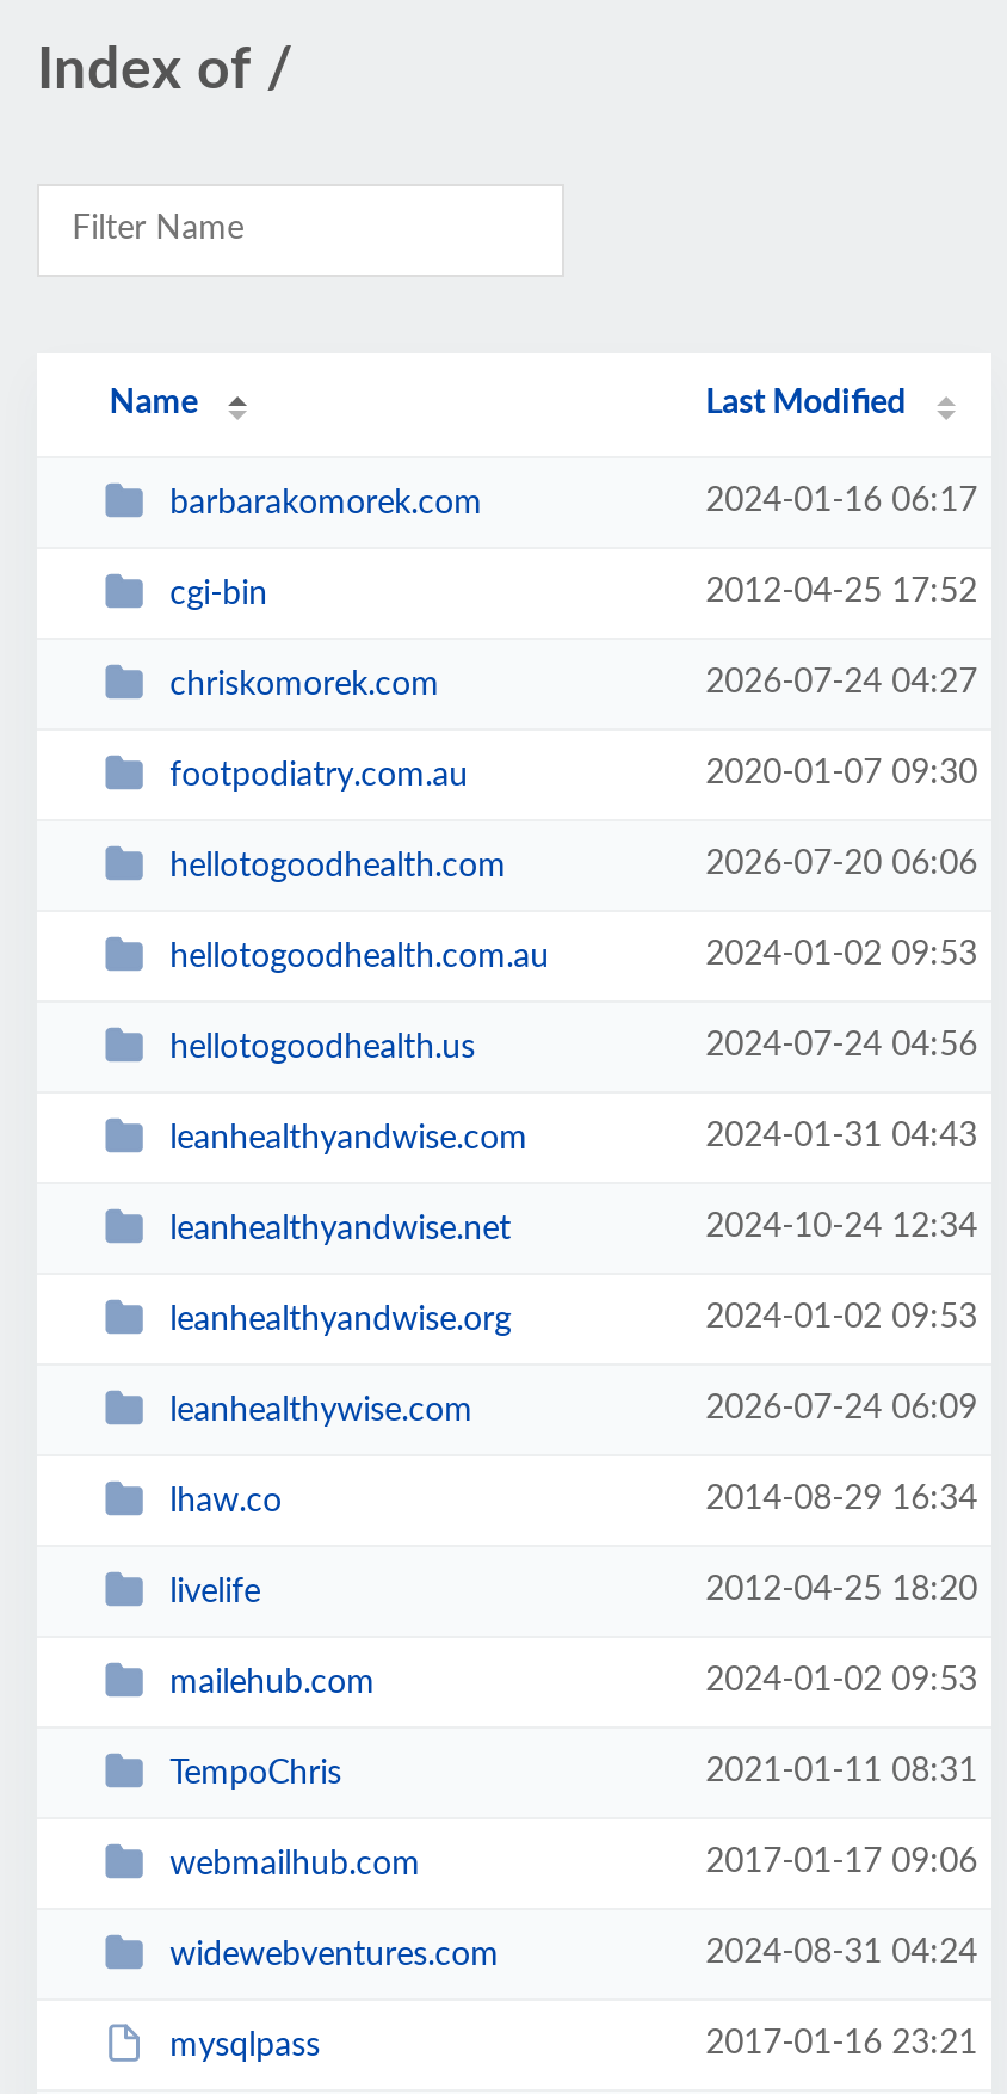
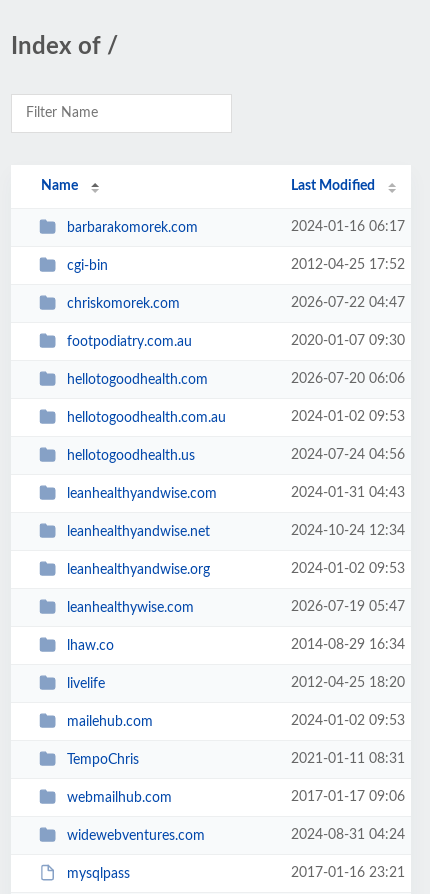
- 2026-07-24 04:27
+ 2026-07-22 04:47

- 2026-07-24 06:09
+ 2026-07-19 05:47
